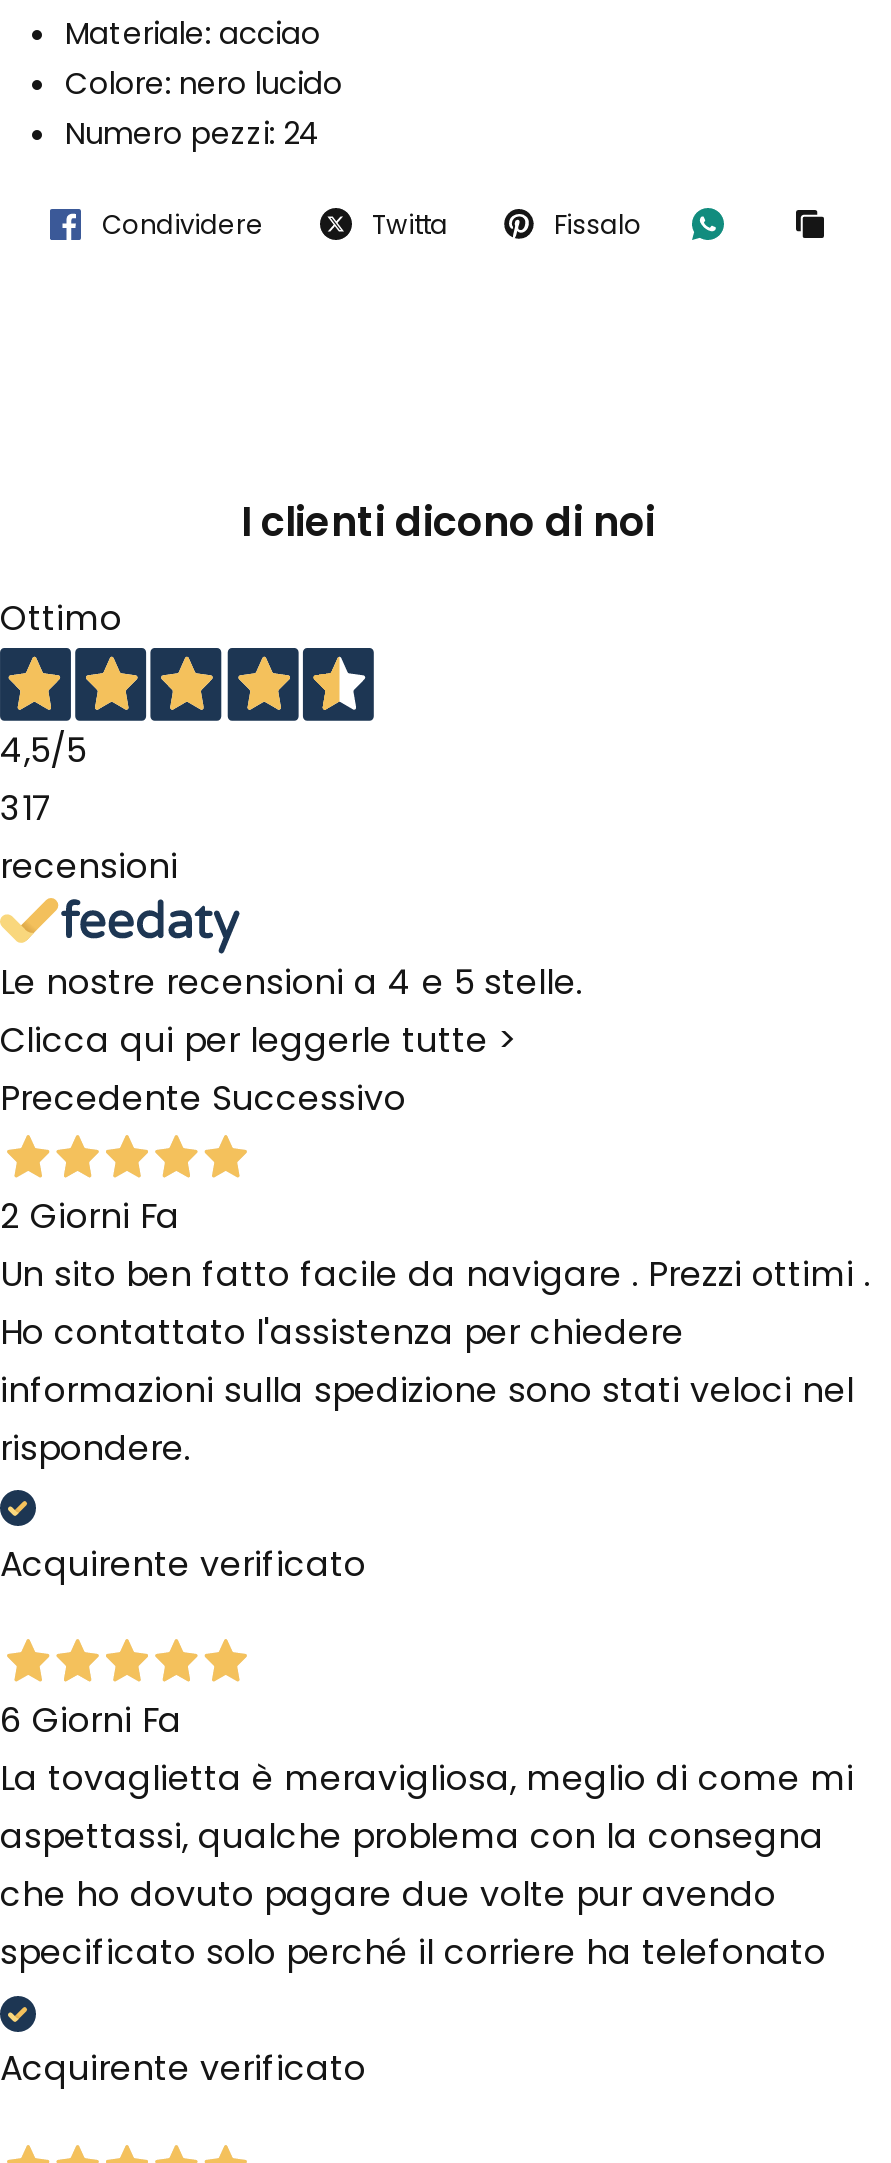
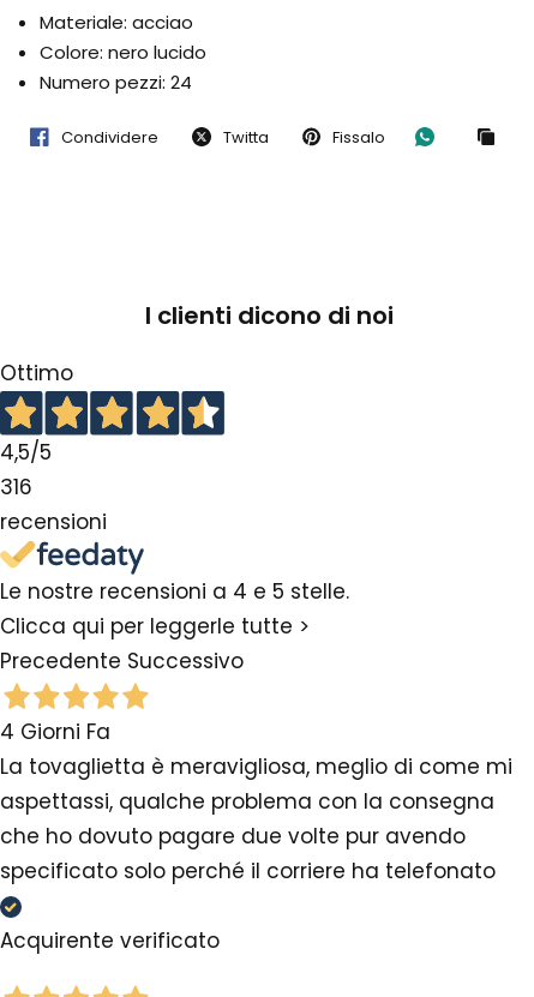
- 317
+ 316

- 2 Giorni Fa
- Un sito ben fatto facile da navigare . Prezzi ottimi .
- Ho contattato l'assistenza per chiedere
- informazioni sulla spedizione sono stati veloci nel
- rispondere.
- Acquirente verificato
- 6 Giorni Fa
+ 4 Giorni Fa
